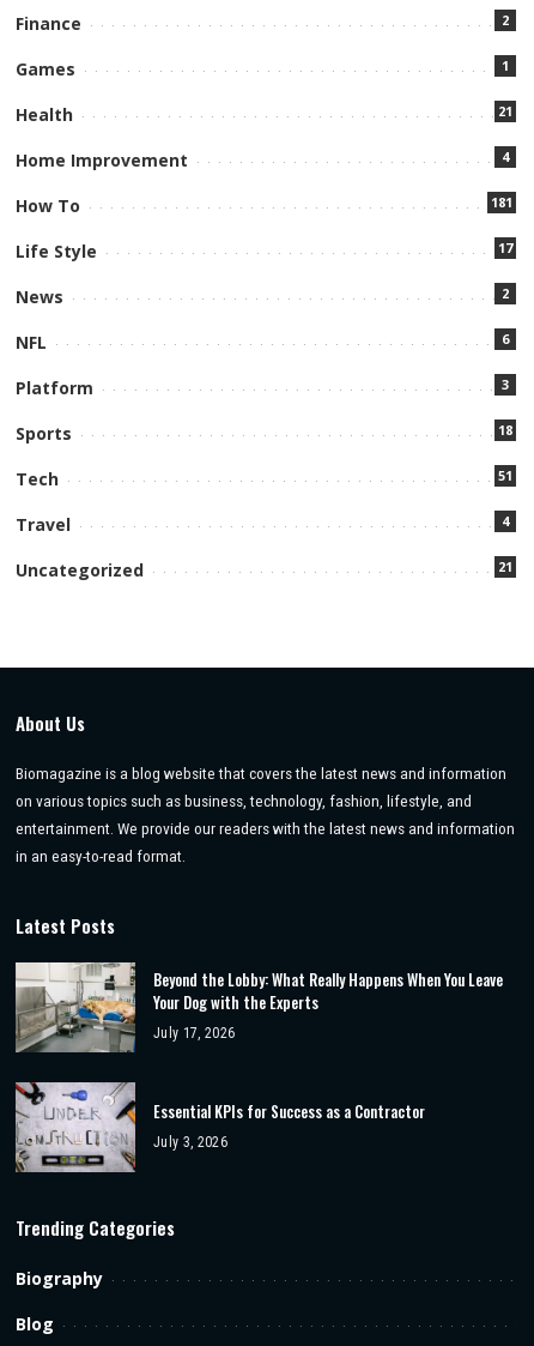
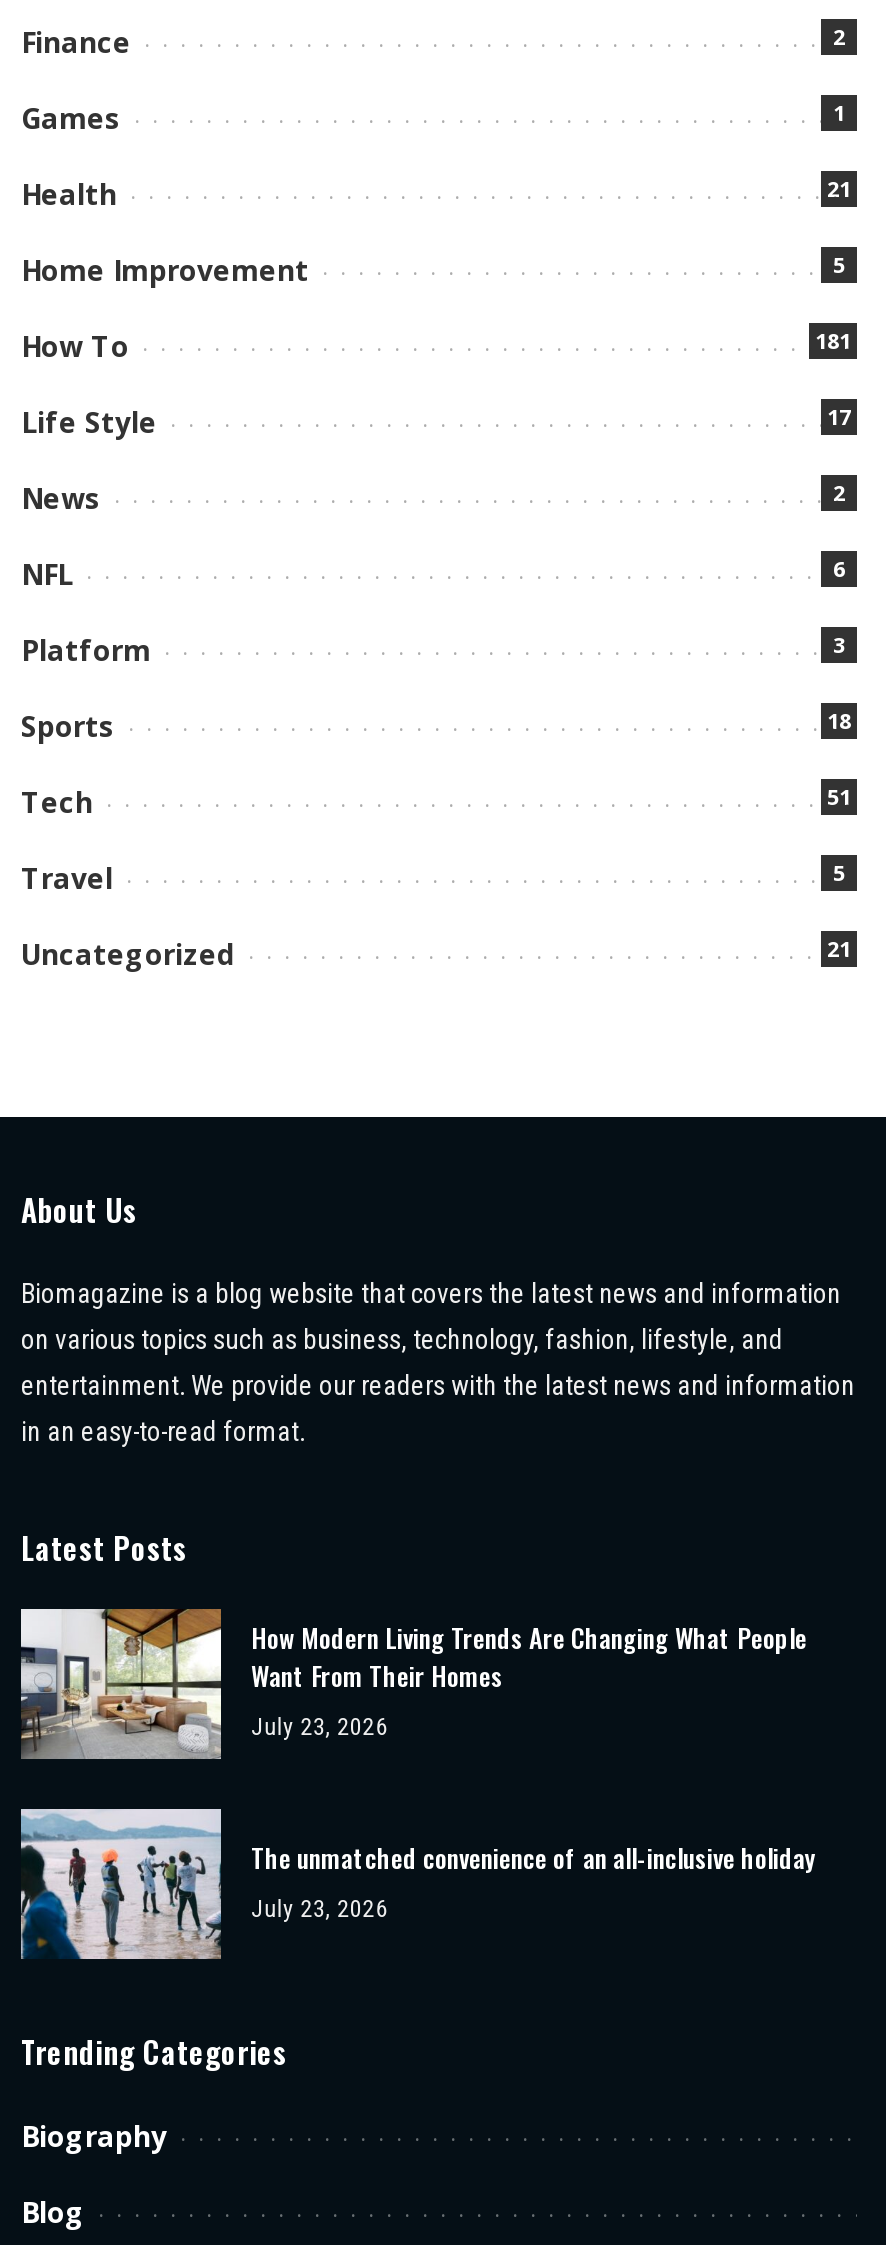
- 4
+ 5

- 4
+ 5

- [image]
- Beyond the Lobby: What Really Happens When You Leave
- Your Dog with the Experts
- July 17, 2026
+ [image]
+ How Modern Living Trends Are Changing What People
+ Want From Their Homes
+ July 23, 2026

- [image]
- Essential KPIs for Success as a Contractor
- July 3, 2026
+ [image]
+ The unmatched convenience of an all-inclusive holiday
+ July 23, 2026
